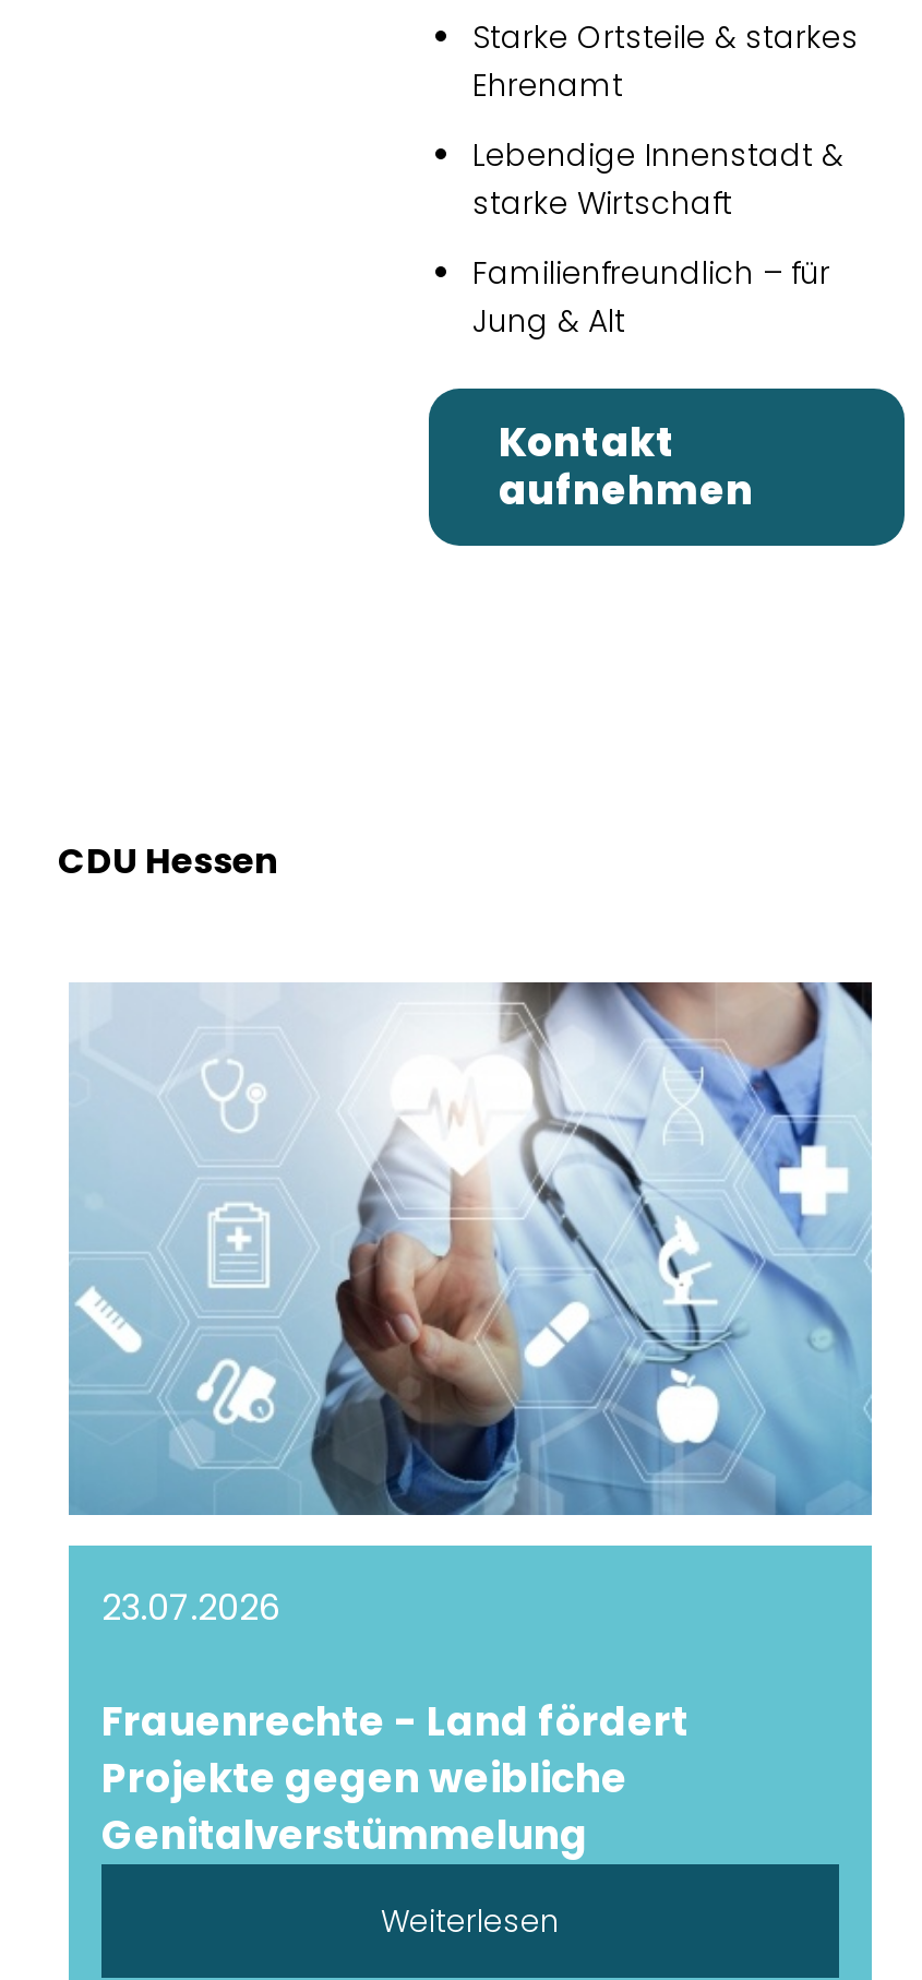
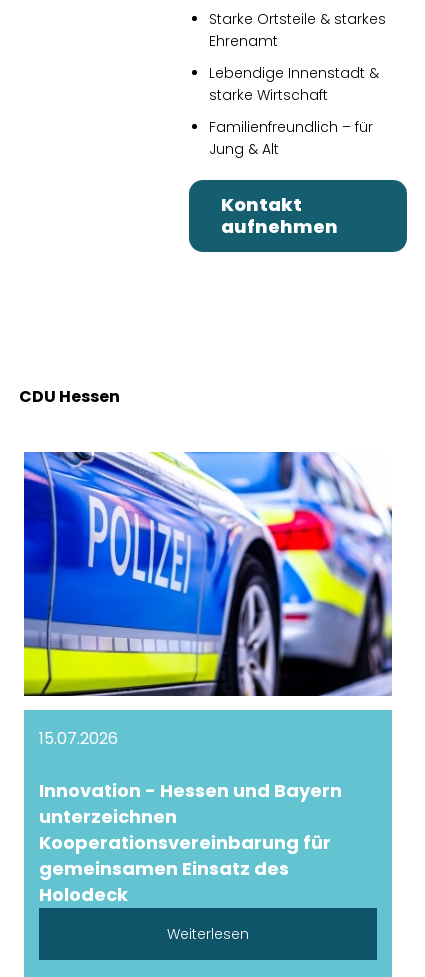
- [image]
- 23.07.2026
+ [image]
+ 15.07.2026

- Frauenrechte - Land fördert
- Projekte gegen weibliche
- Genitalverstümmelung
+ Innovation - Hessen und Bayern
+ unterzeichnen
+ Kooperationsvereinbarung für
+ gemeinsamen Einsatz des
+ Holodeck
